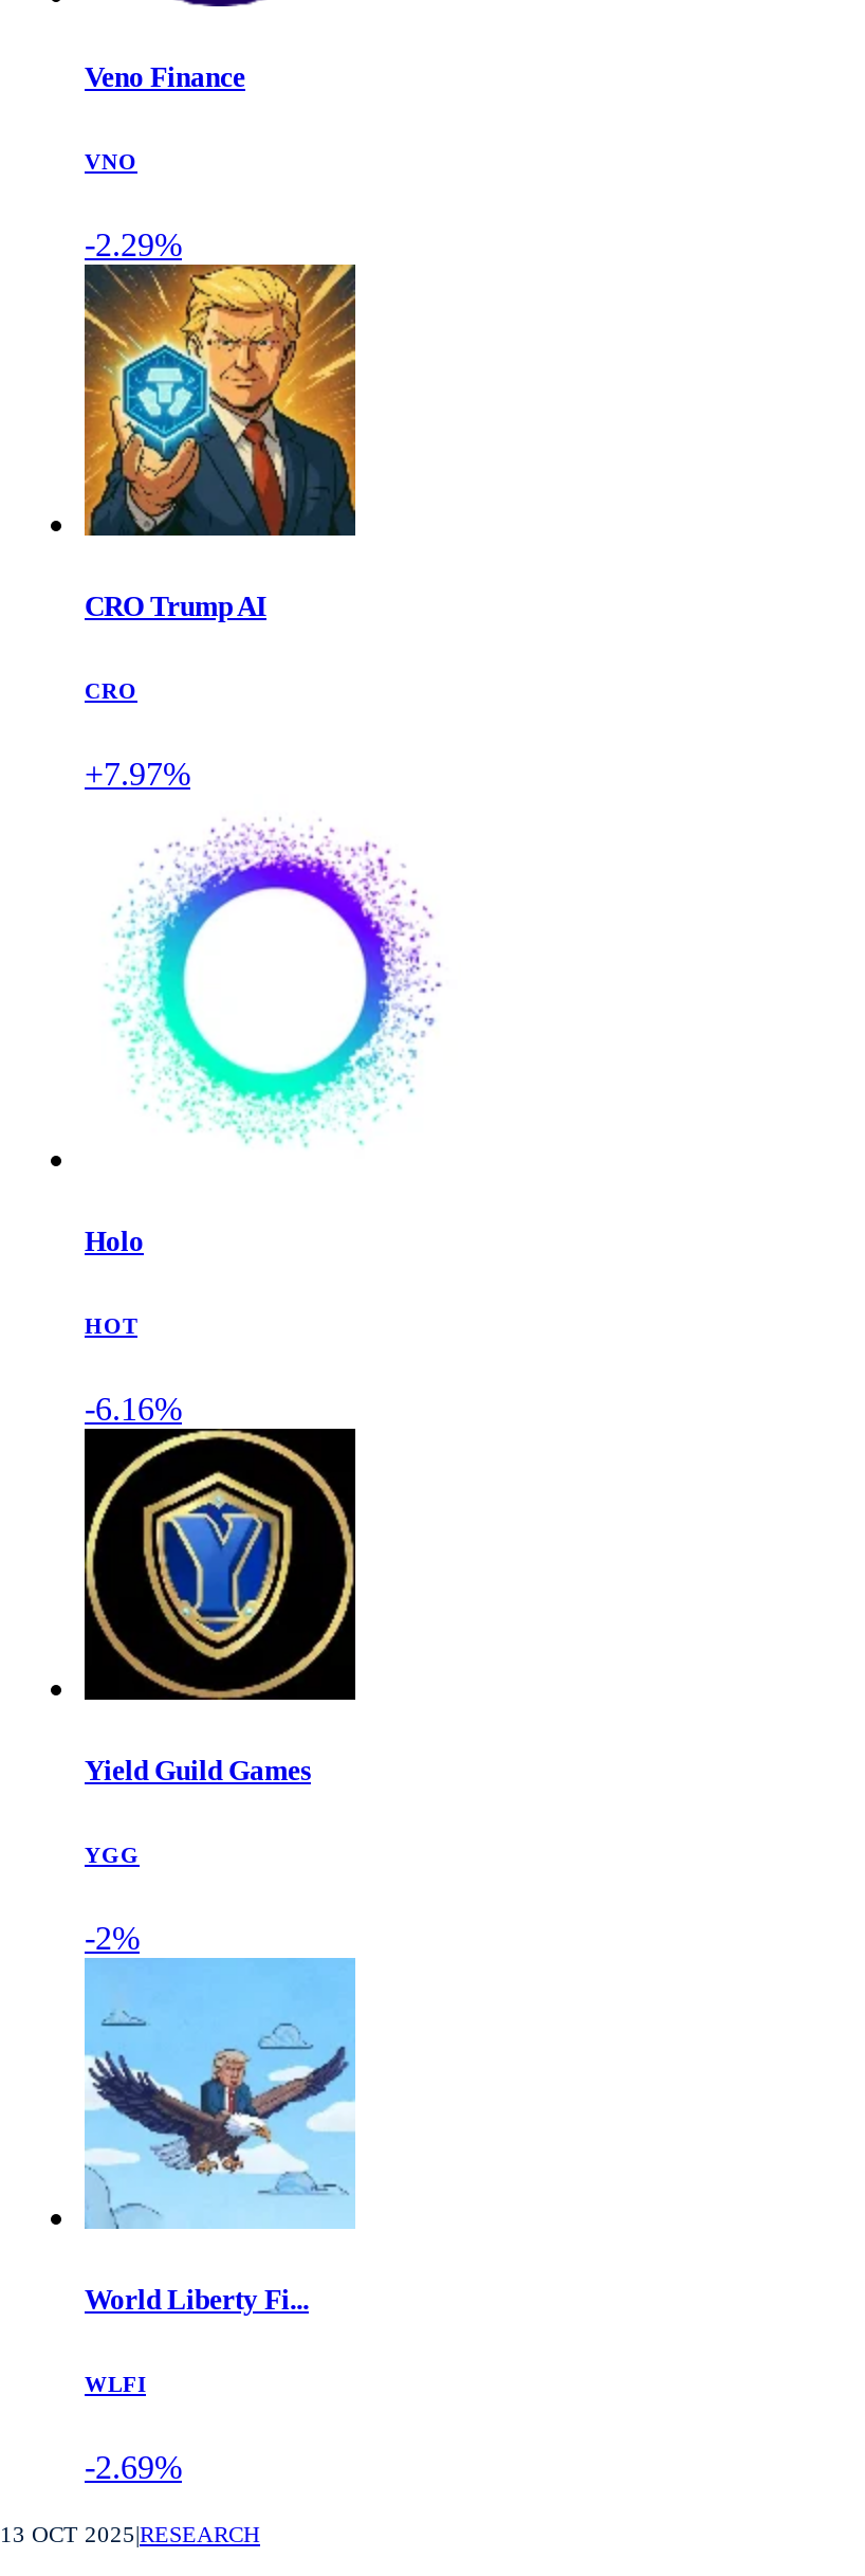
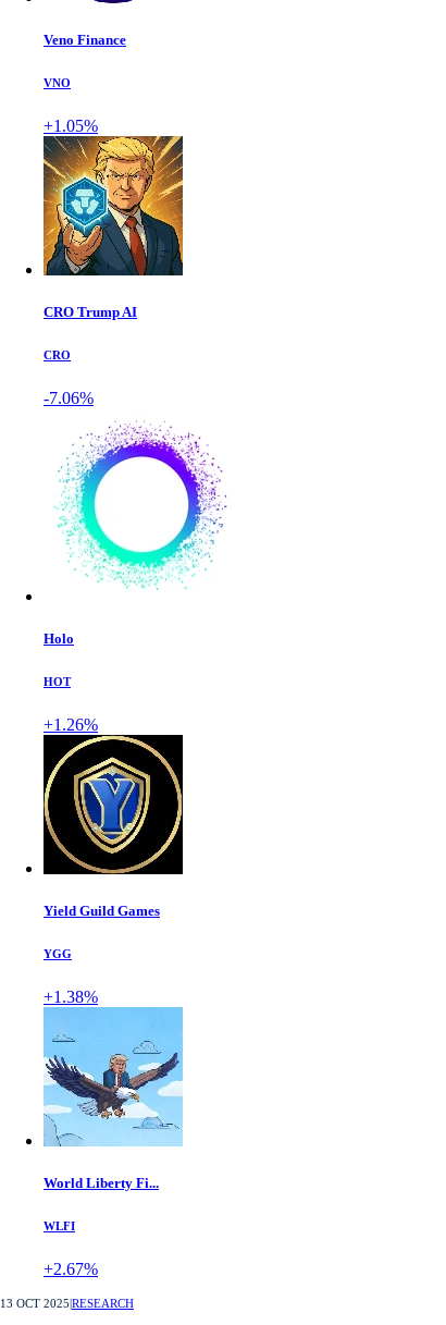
- -2.29%
+ +1.05%

- +7.97%
+ -7.06%

- -6.16%
+ +1.26%

- -2%
+ +1.38%

- -2.69%
+ +2.67%
